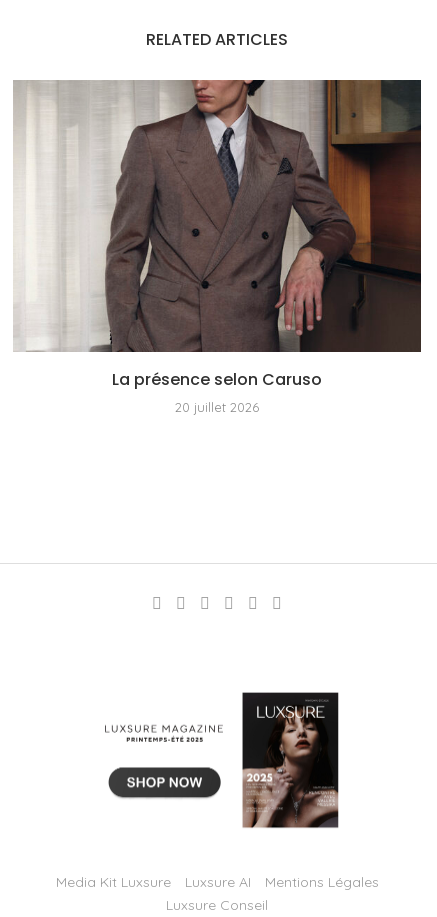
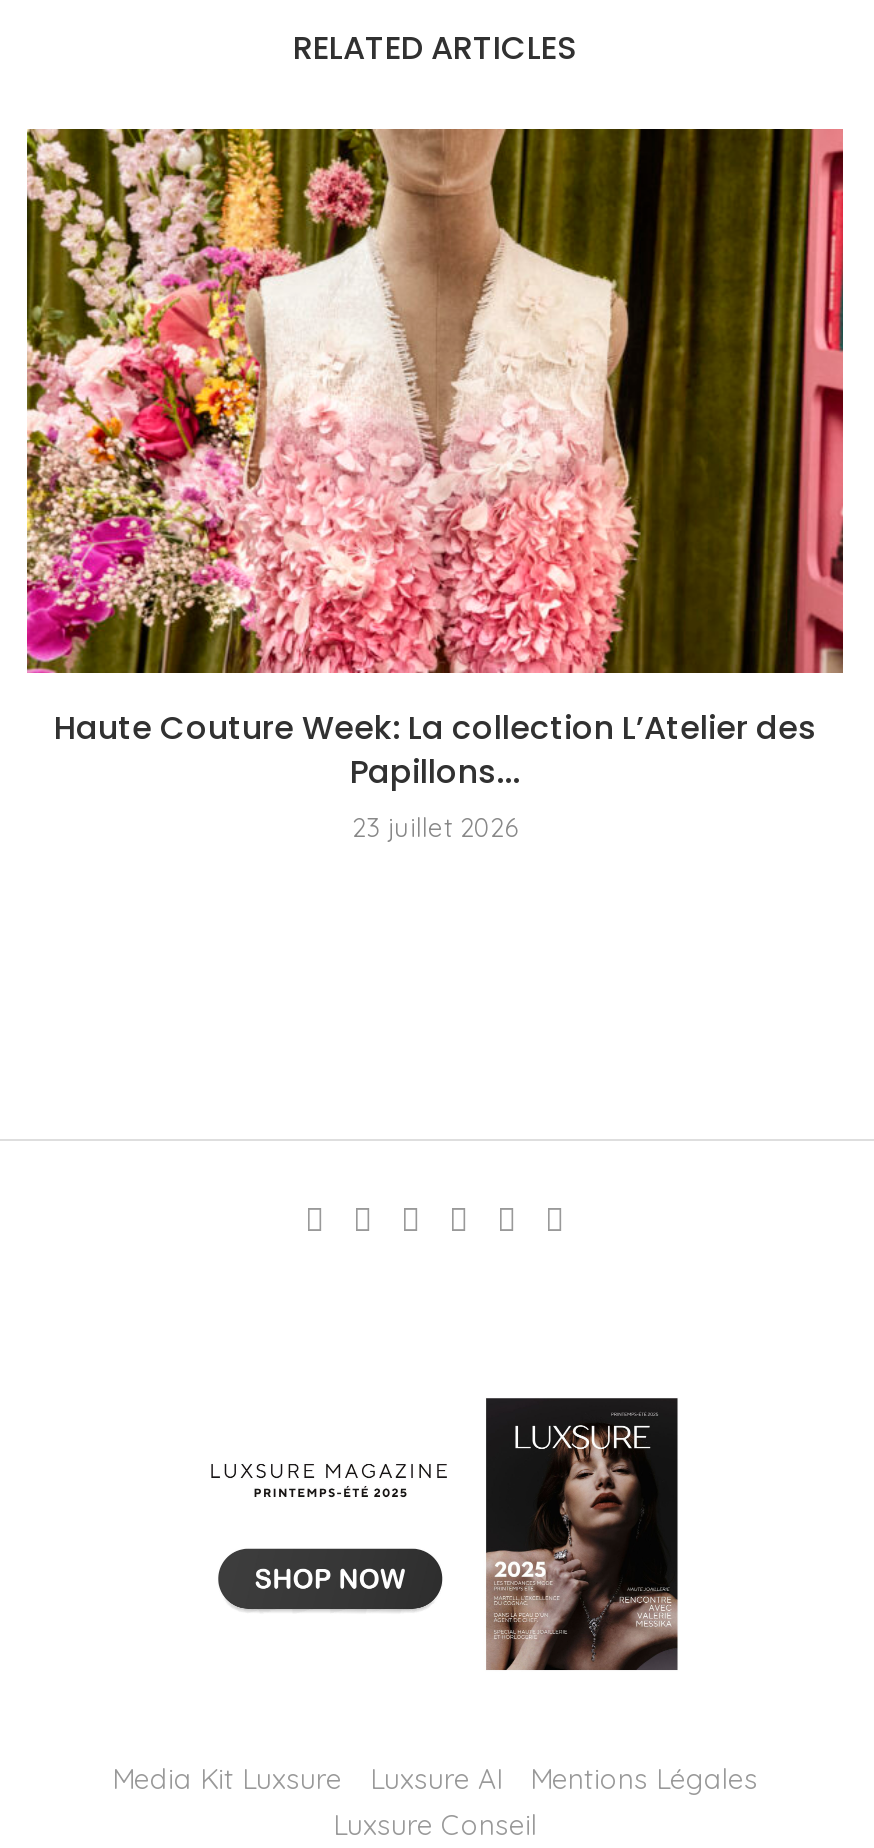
- [image]
- La présence selon Caruso
- 20 juillet 2026
+ [image]
+ Haute Couture Week: La collection L’Atelier des
+ Papillons...
+ 23 juillet 2026
